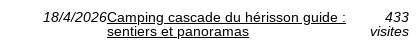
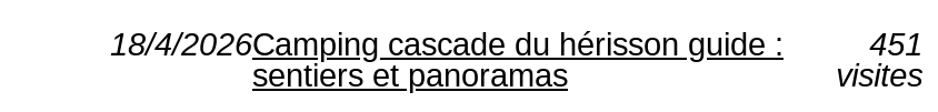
- 433
+ 451
